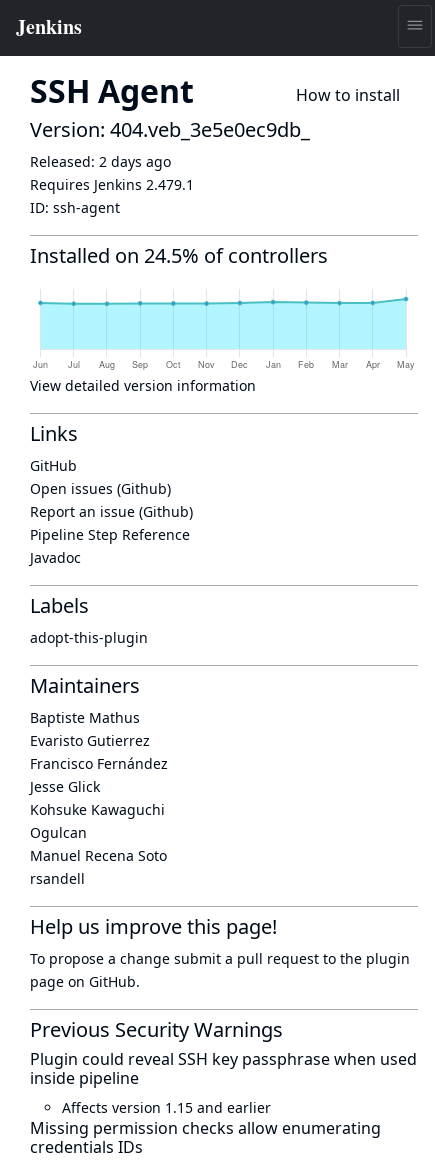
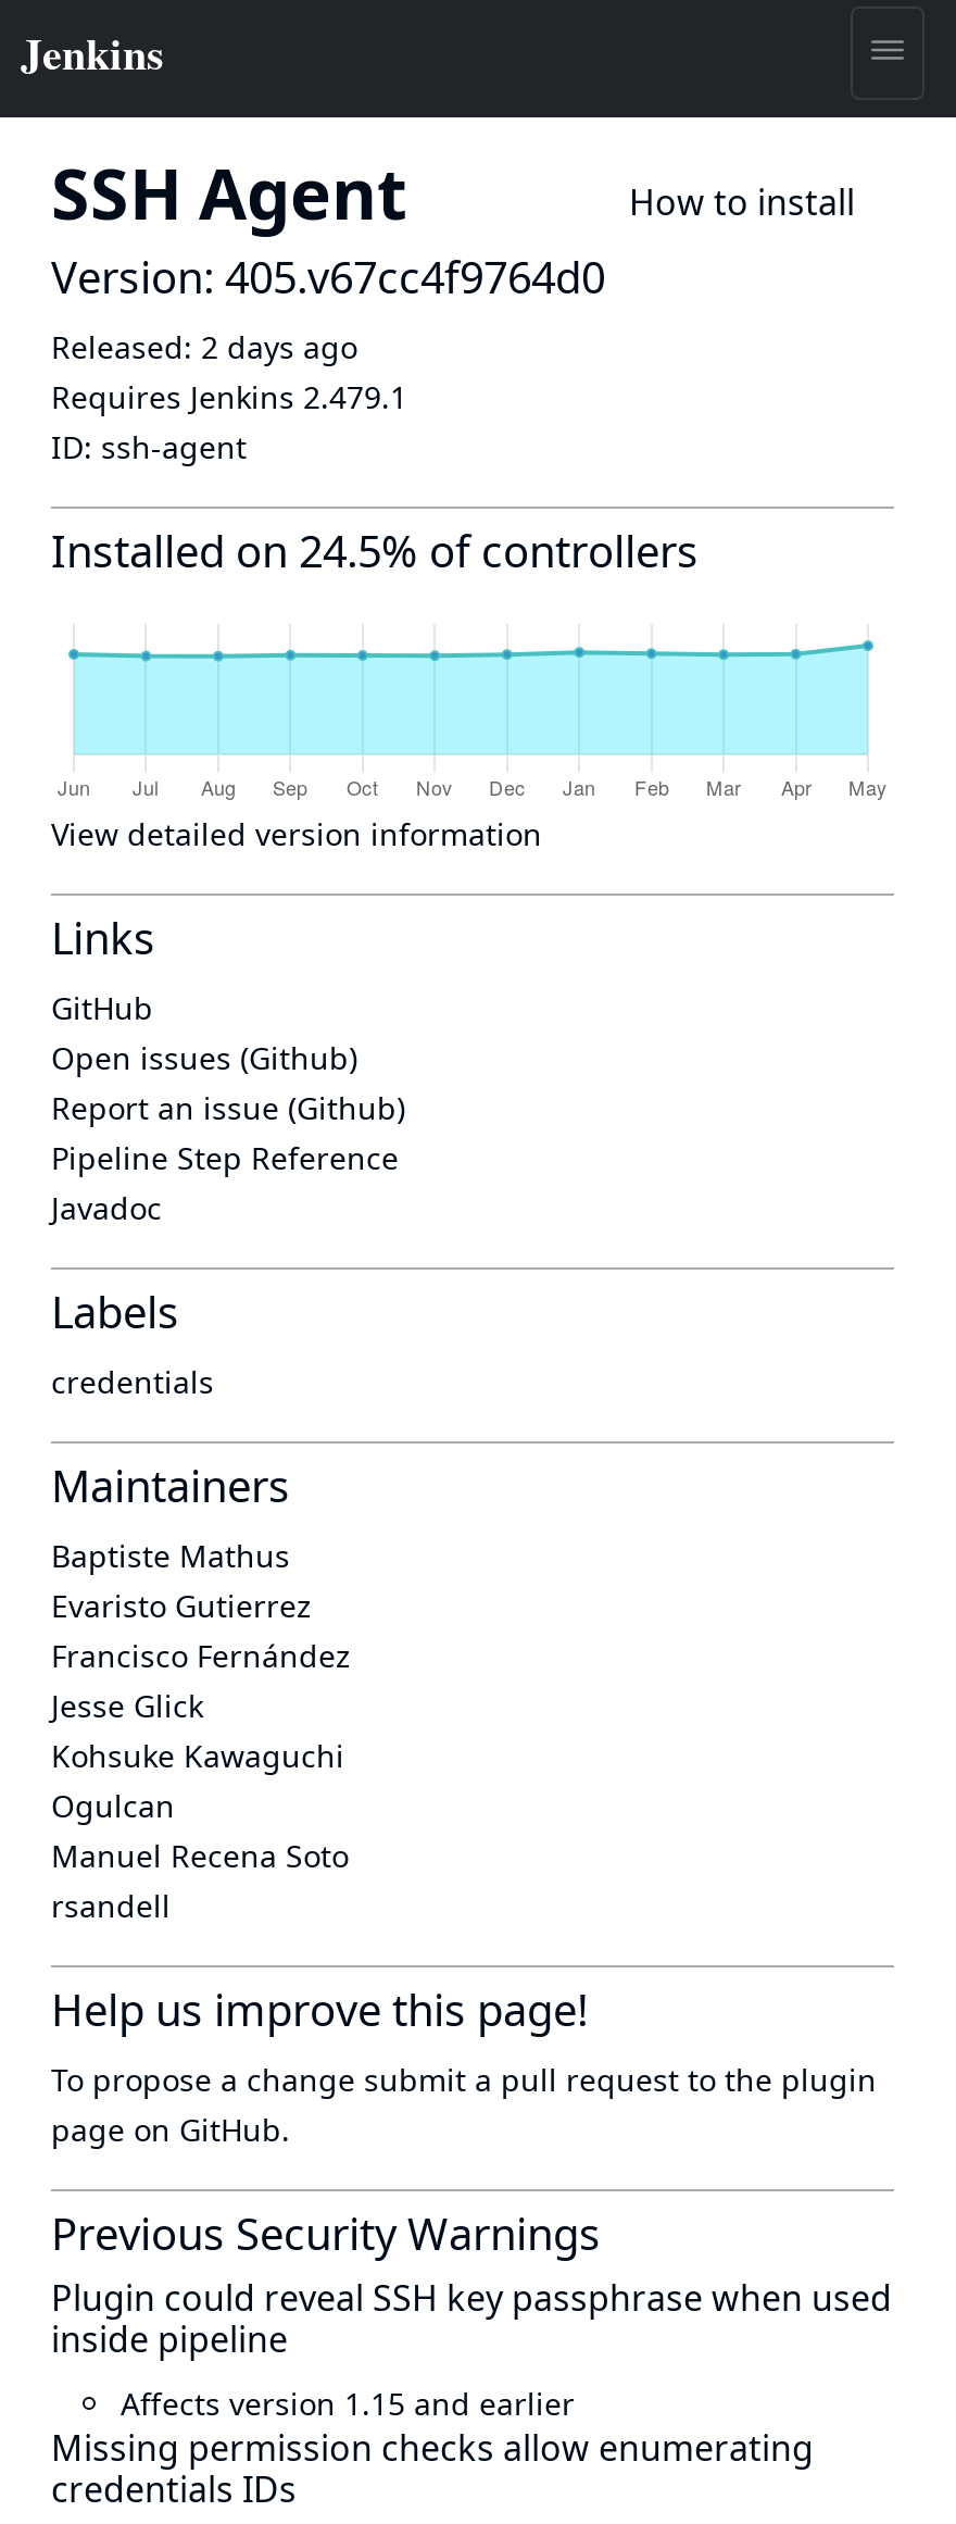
- Version: 404.veb_3e5e0ec9db_
+ Version: 405.v67cc4f9764d0

- adopt-this-plugin
+ credentials
